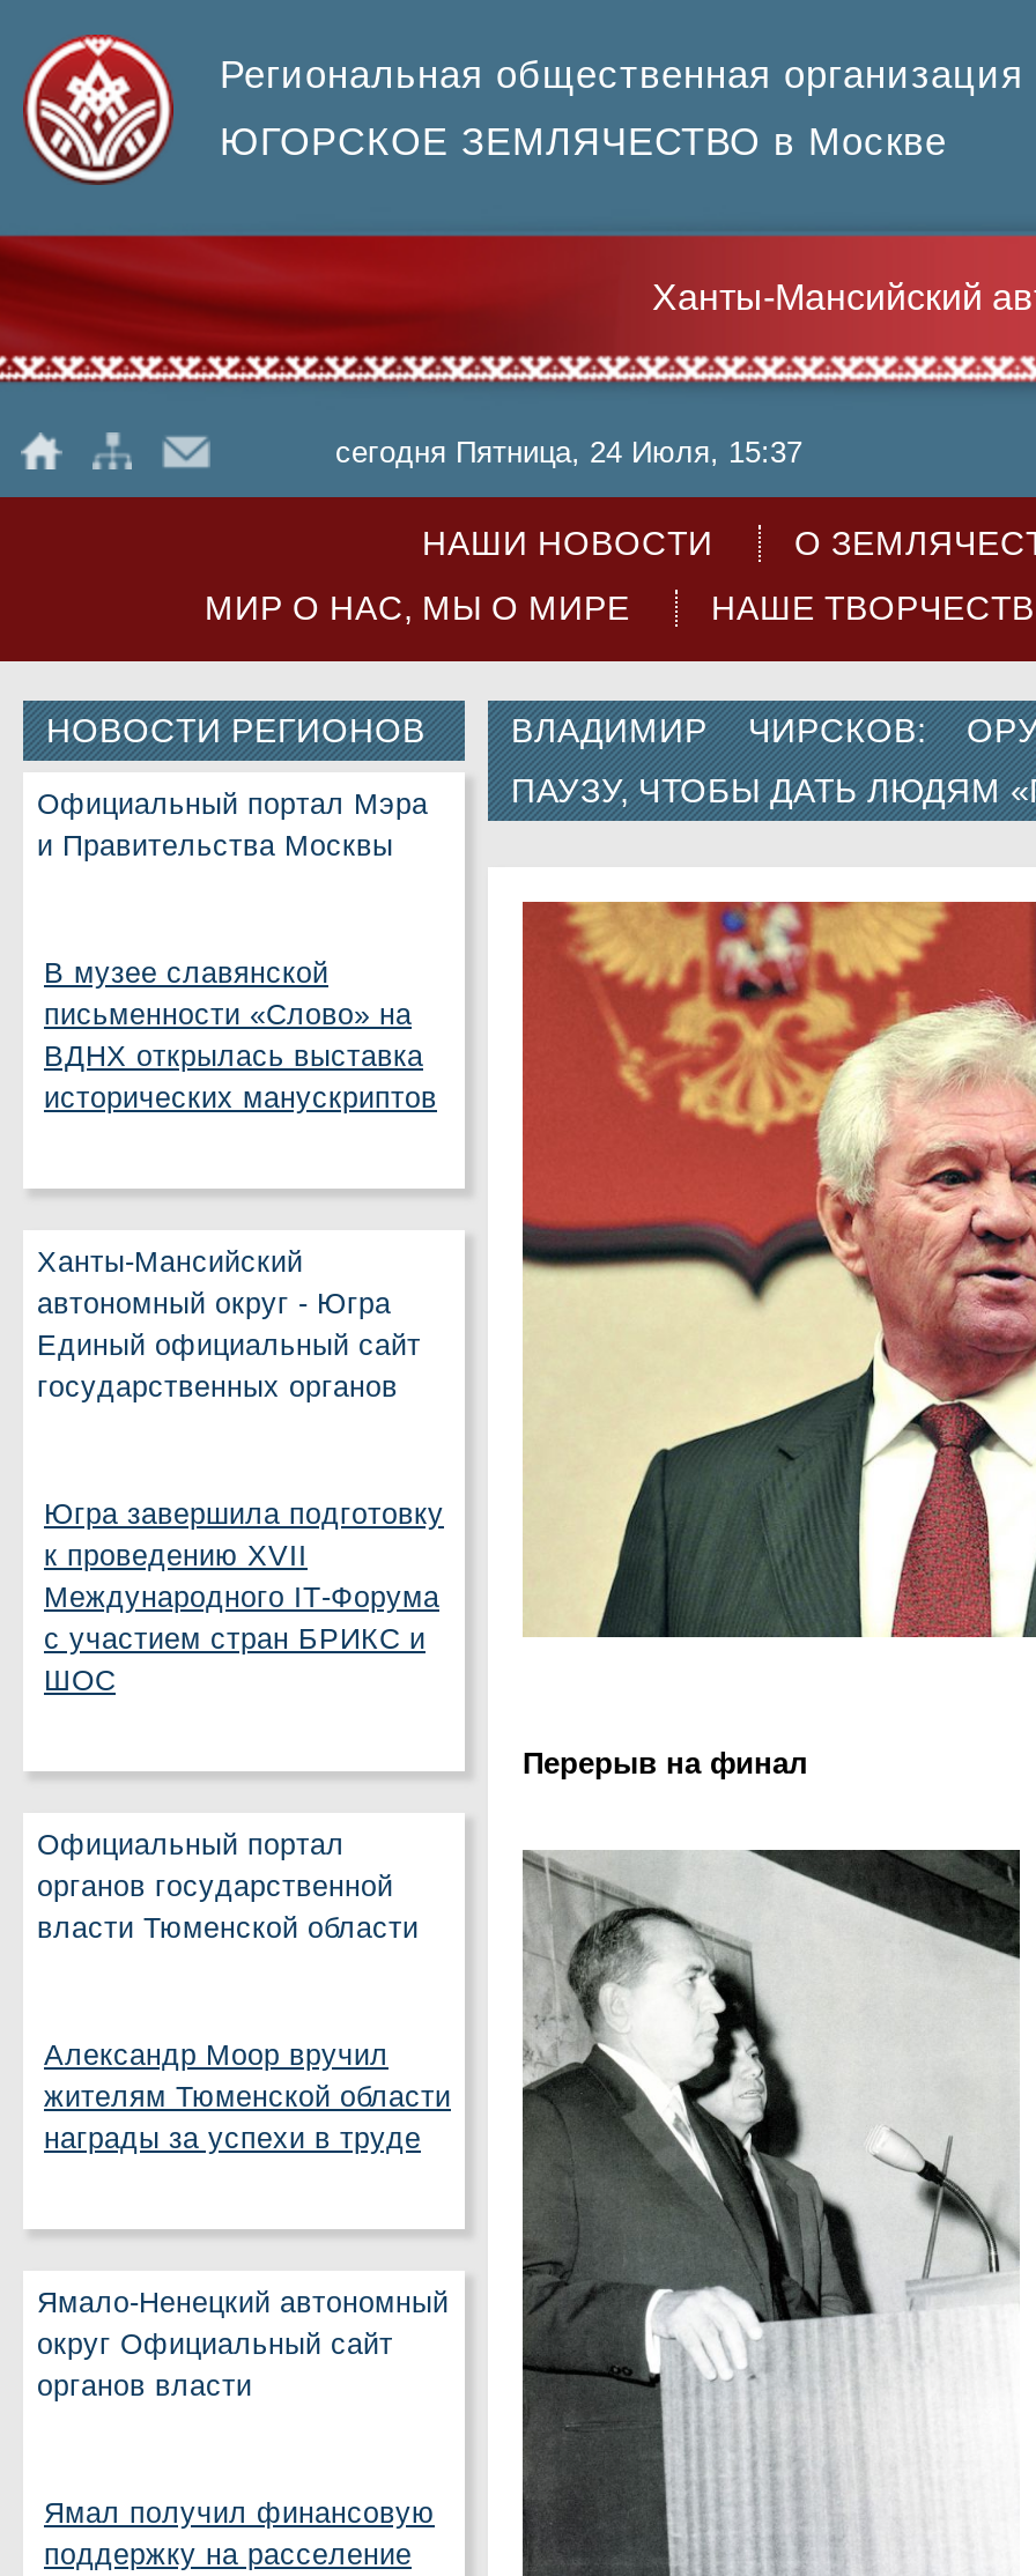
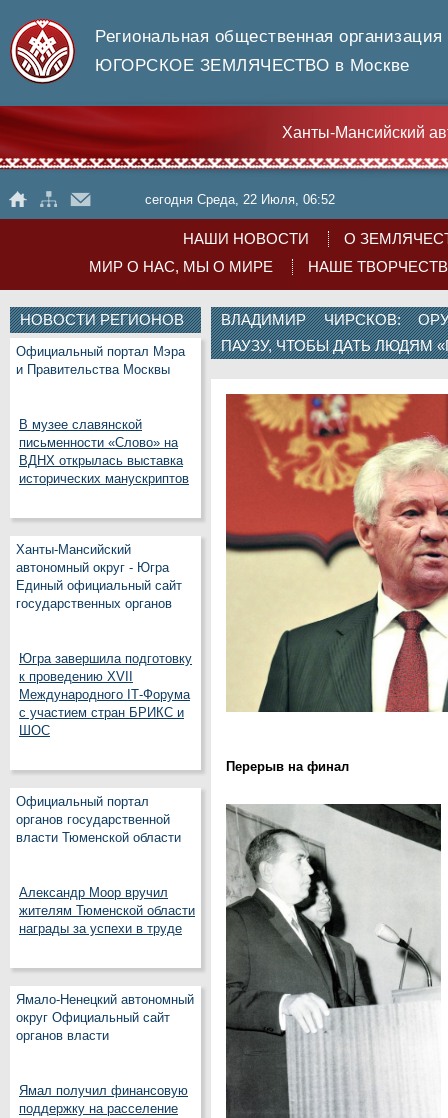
- сегодня Пятница, 24 Июля, 15:37
+ сегодня Среда, 22 Июля, 06:52
